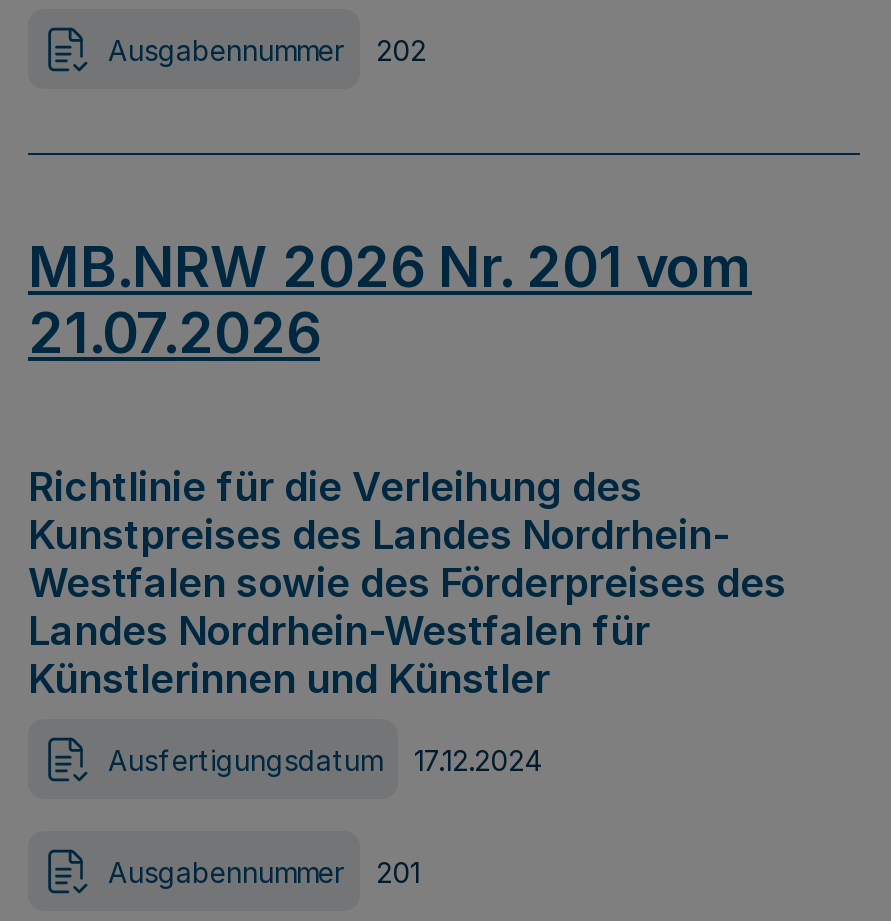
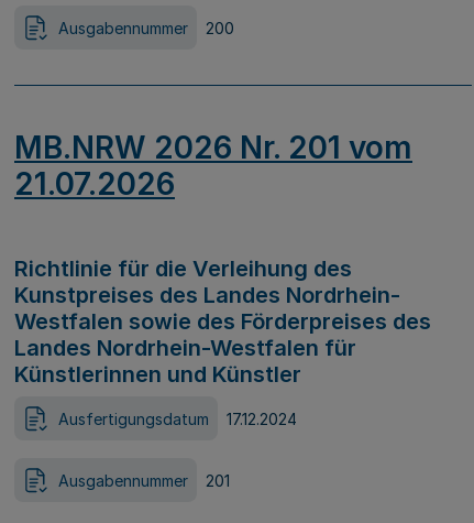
- Ausgabennummer 202
+ Ausgabennummer 200
